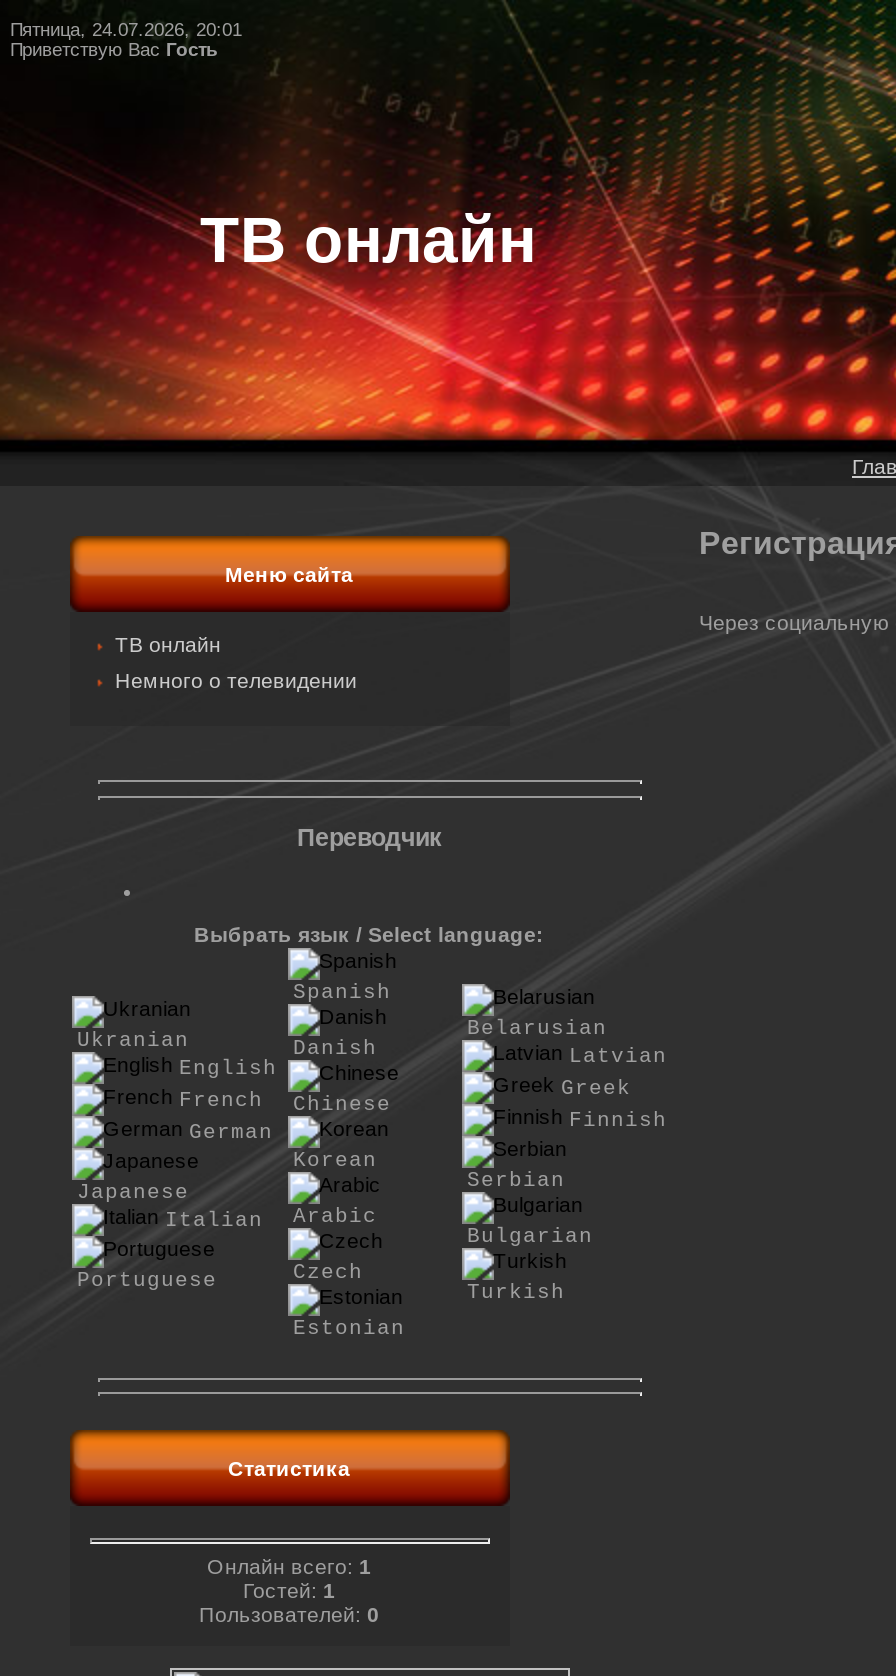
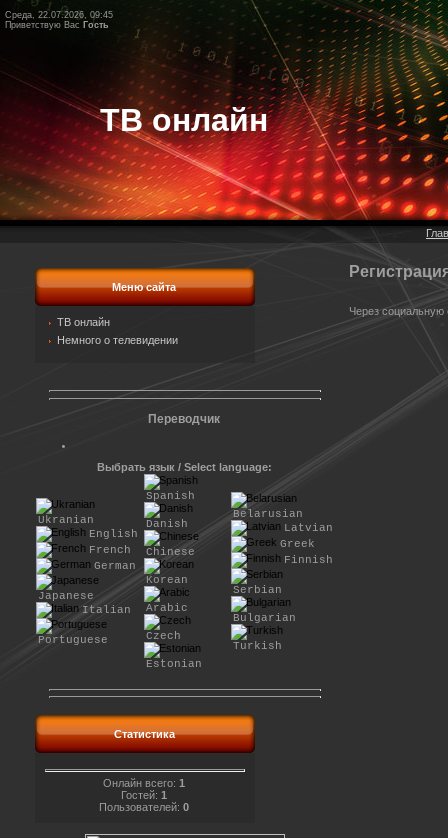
- Пятница, 24.07.2026, 20:01
+ Среда, 22.07.2026, 09:45
